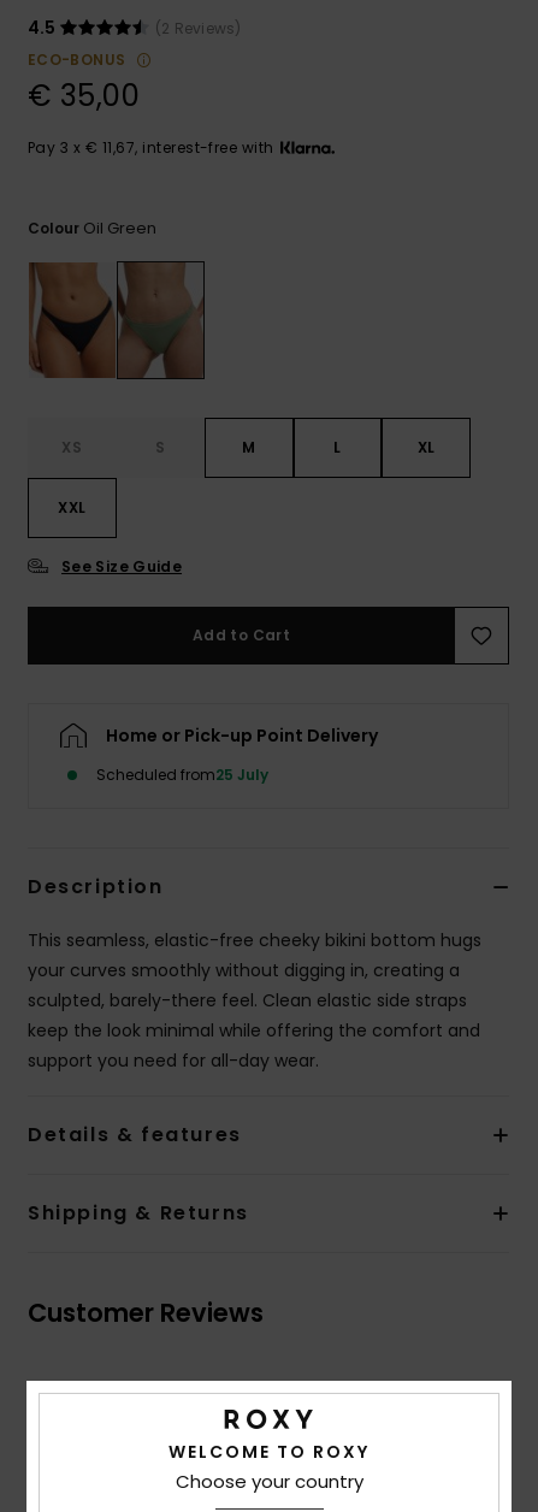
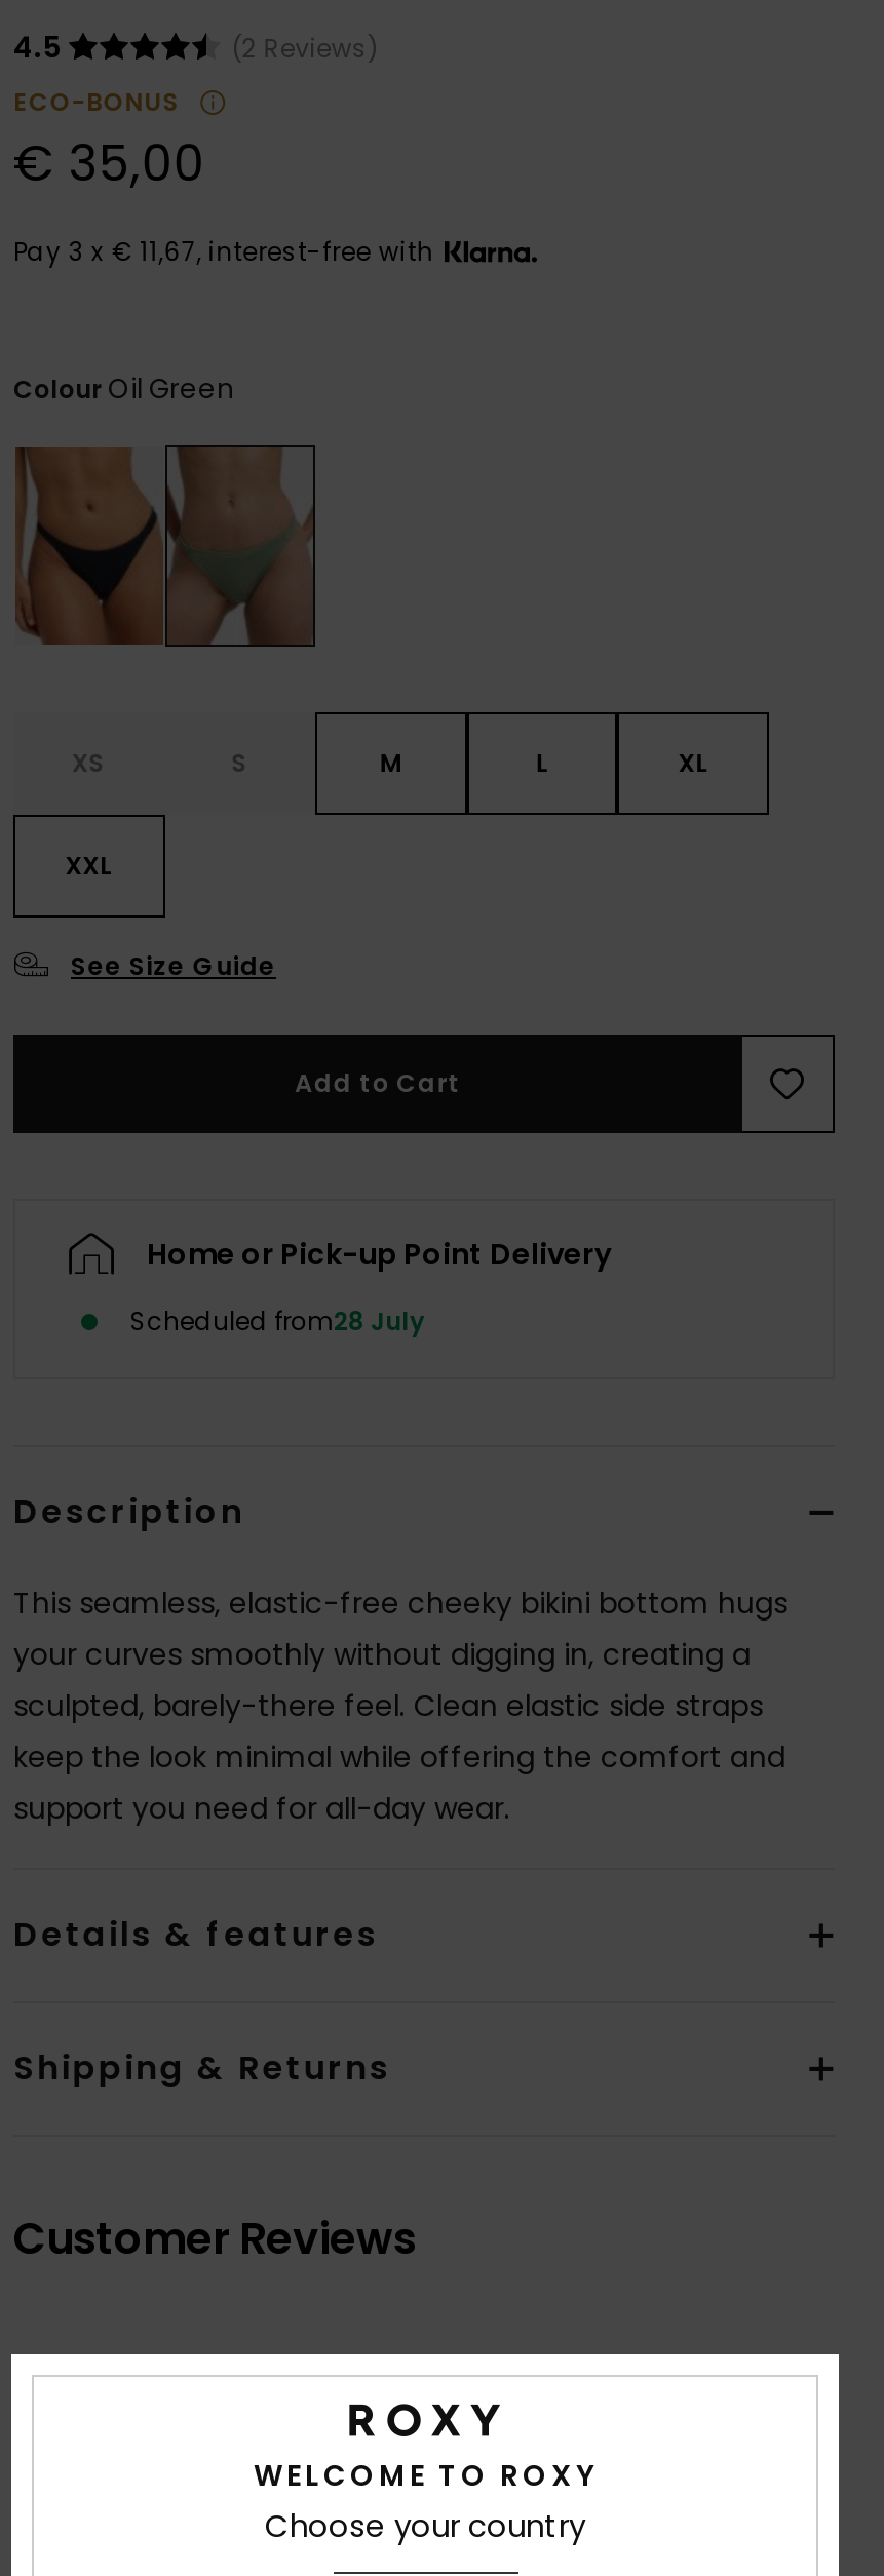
- Scheduled from25 July
+ Scheduled from28 July
